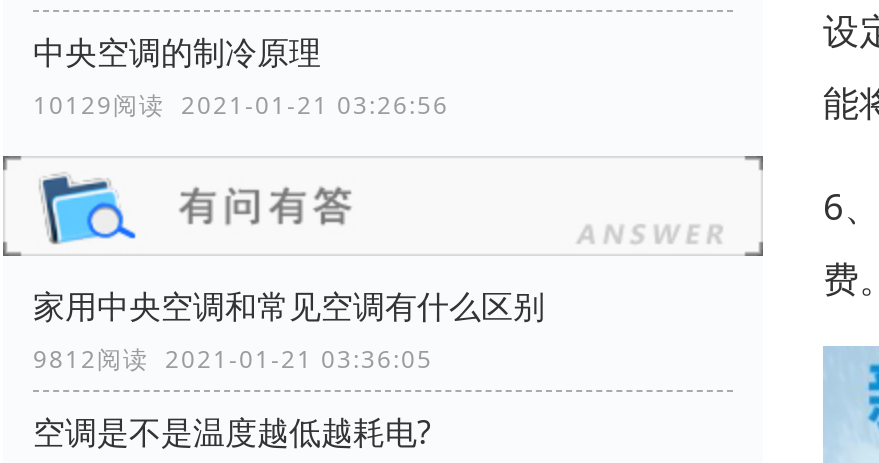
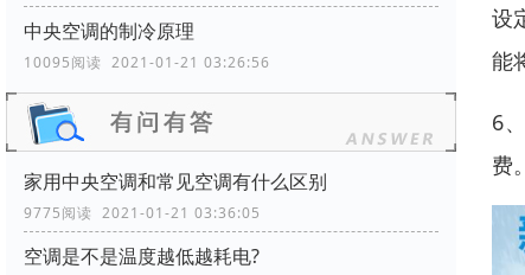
- 10129阅读 2021-01-21 03:26:56
+ 10095阅读 2021-01-21 03:26:56

- 9812阅读 2021-01-21 03:36:05
+ 9775阅读 2021-01-21 03:36:05
